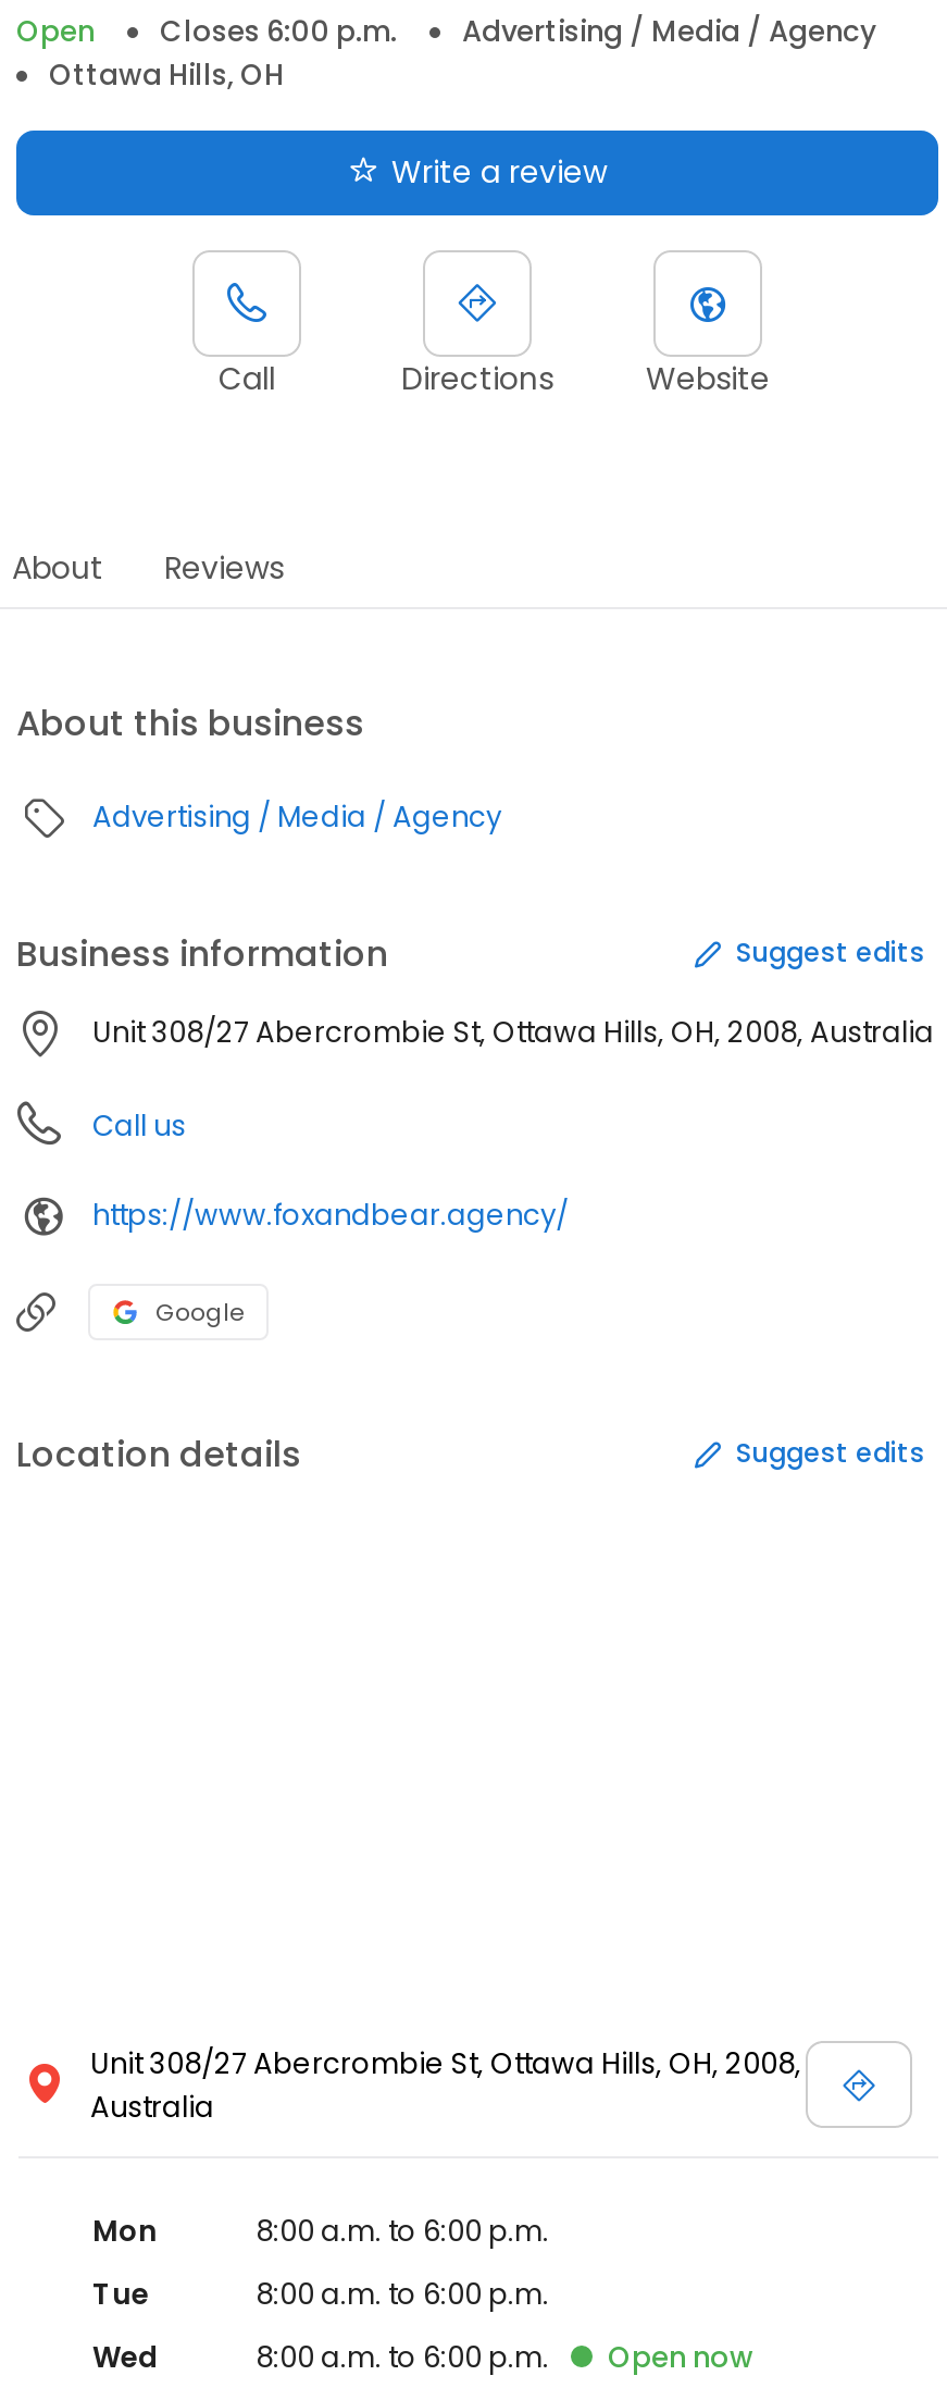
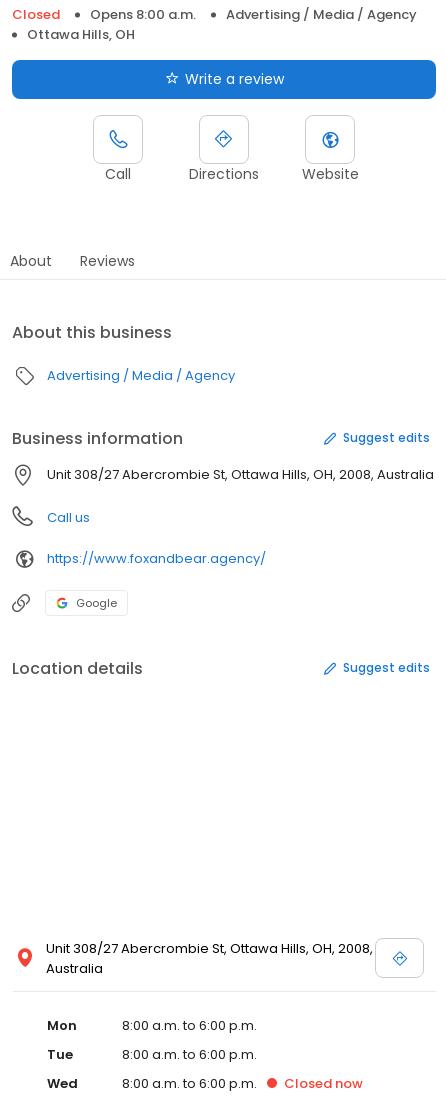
- Open
- Closes 6:00 p.m.
+ Closed
+ Opens 8:00 a.m.

- Open now
+ Closed now
